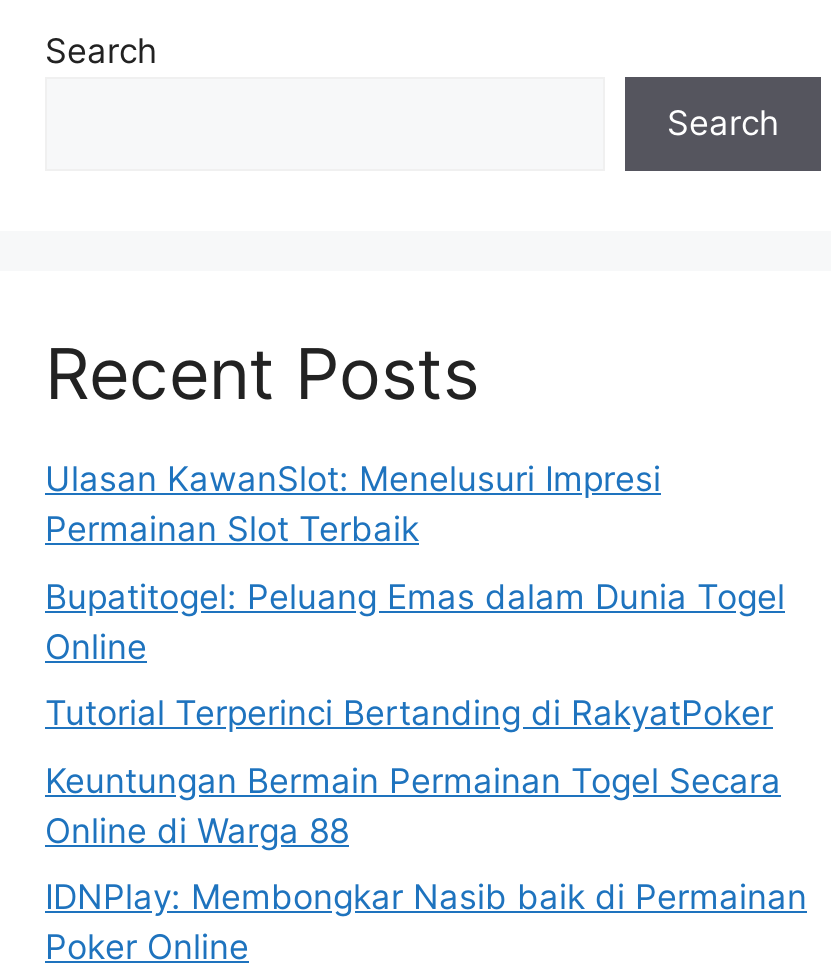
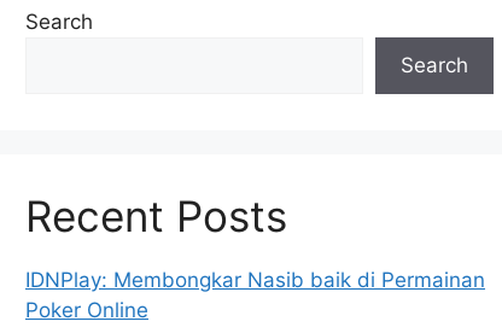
- Ulasan KawanSlot: Menelusuri Impresi
- Permainan Slot Terbaik
- Bupatitogel: Peluang Emas dalam Dunia Togel
- Online
- Tutorial Terperinci Bertanding di RakyatPoker
- Keuntungan Bermain Permainan Togel Secara
- Online di Warga 88
